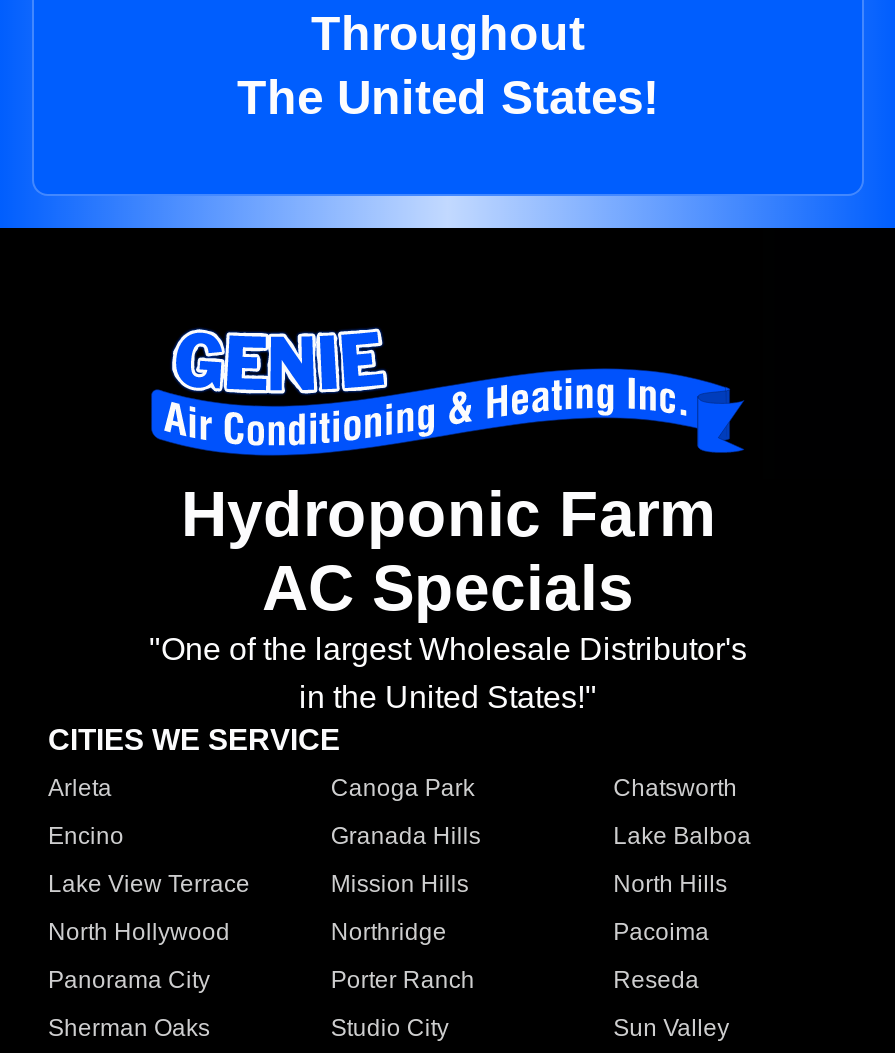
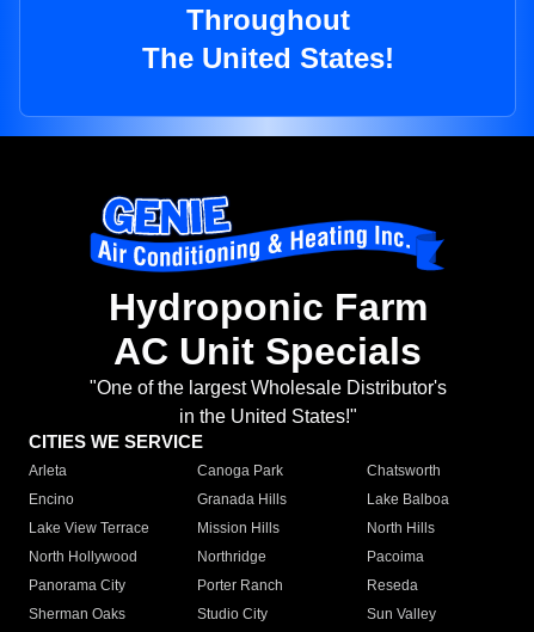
- AC Specials
+ AC Unit Specials
